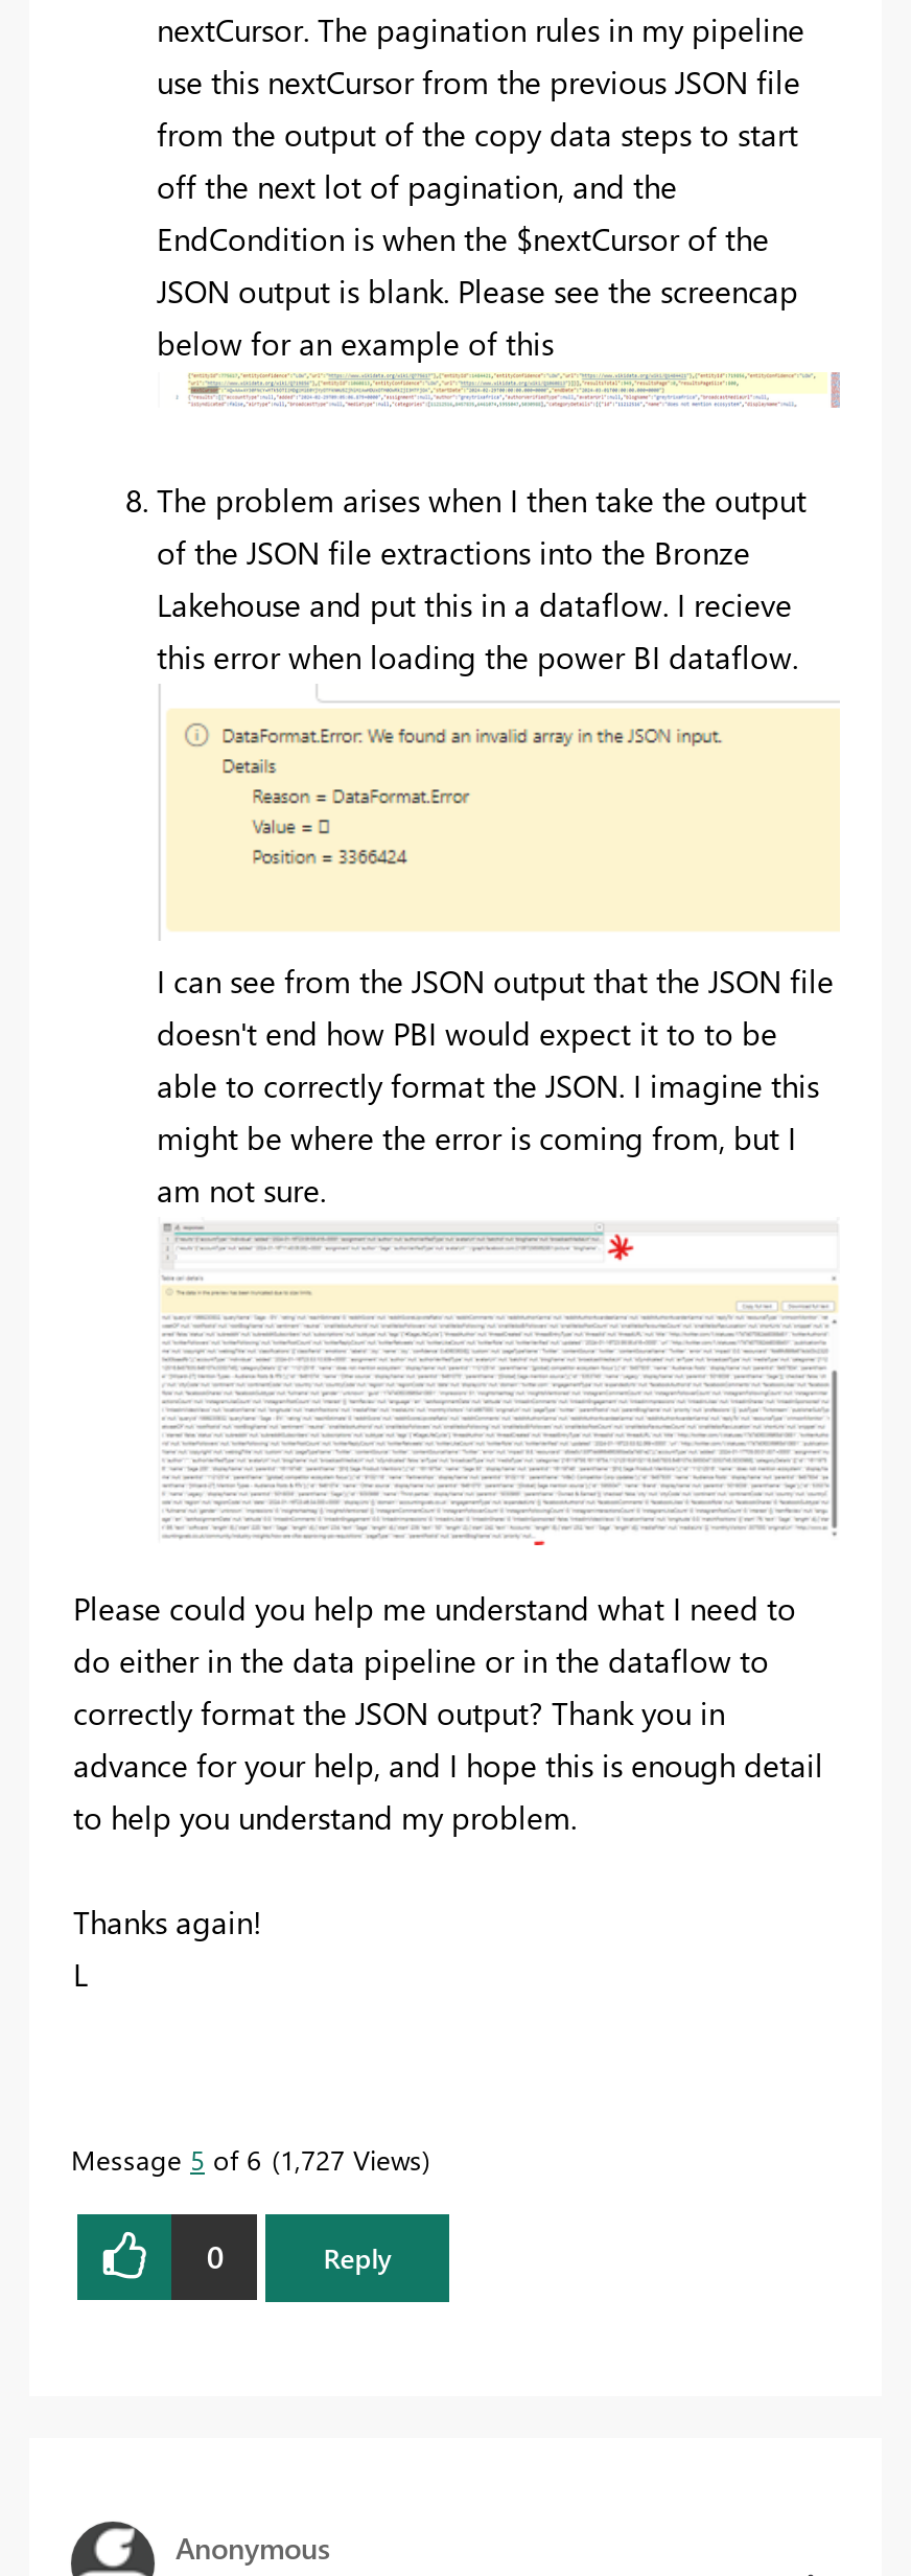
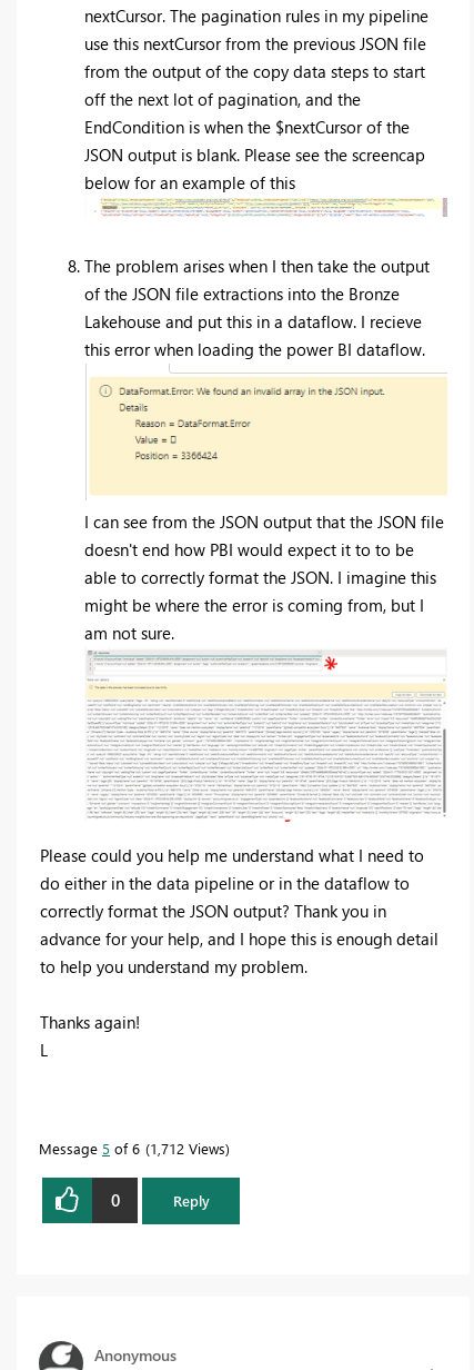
- Message 5 of 6 1,727 Views
+ Message 5 of 6 1,712 Views
